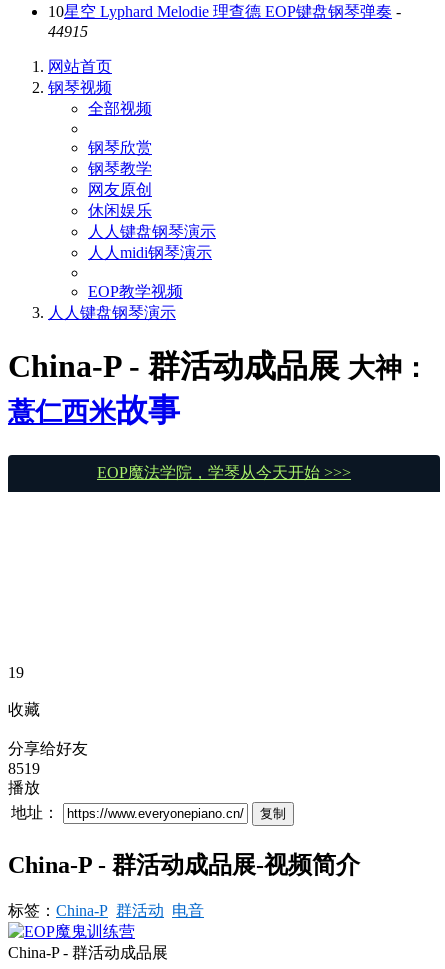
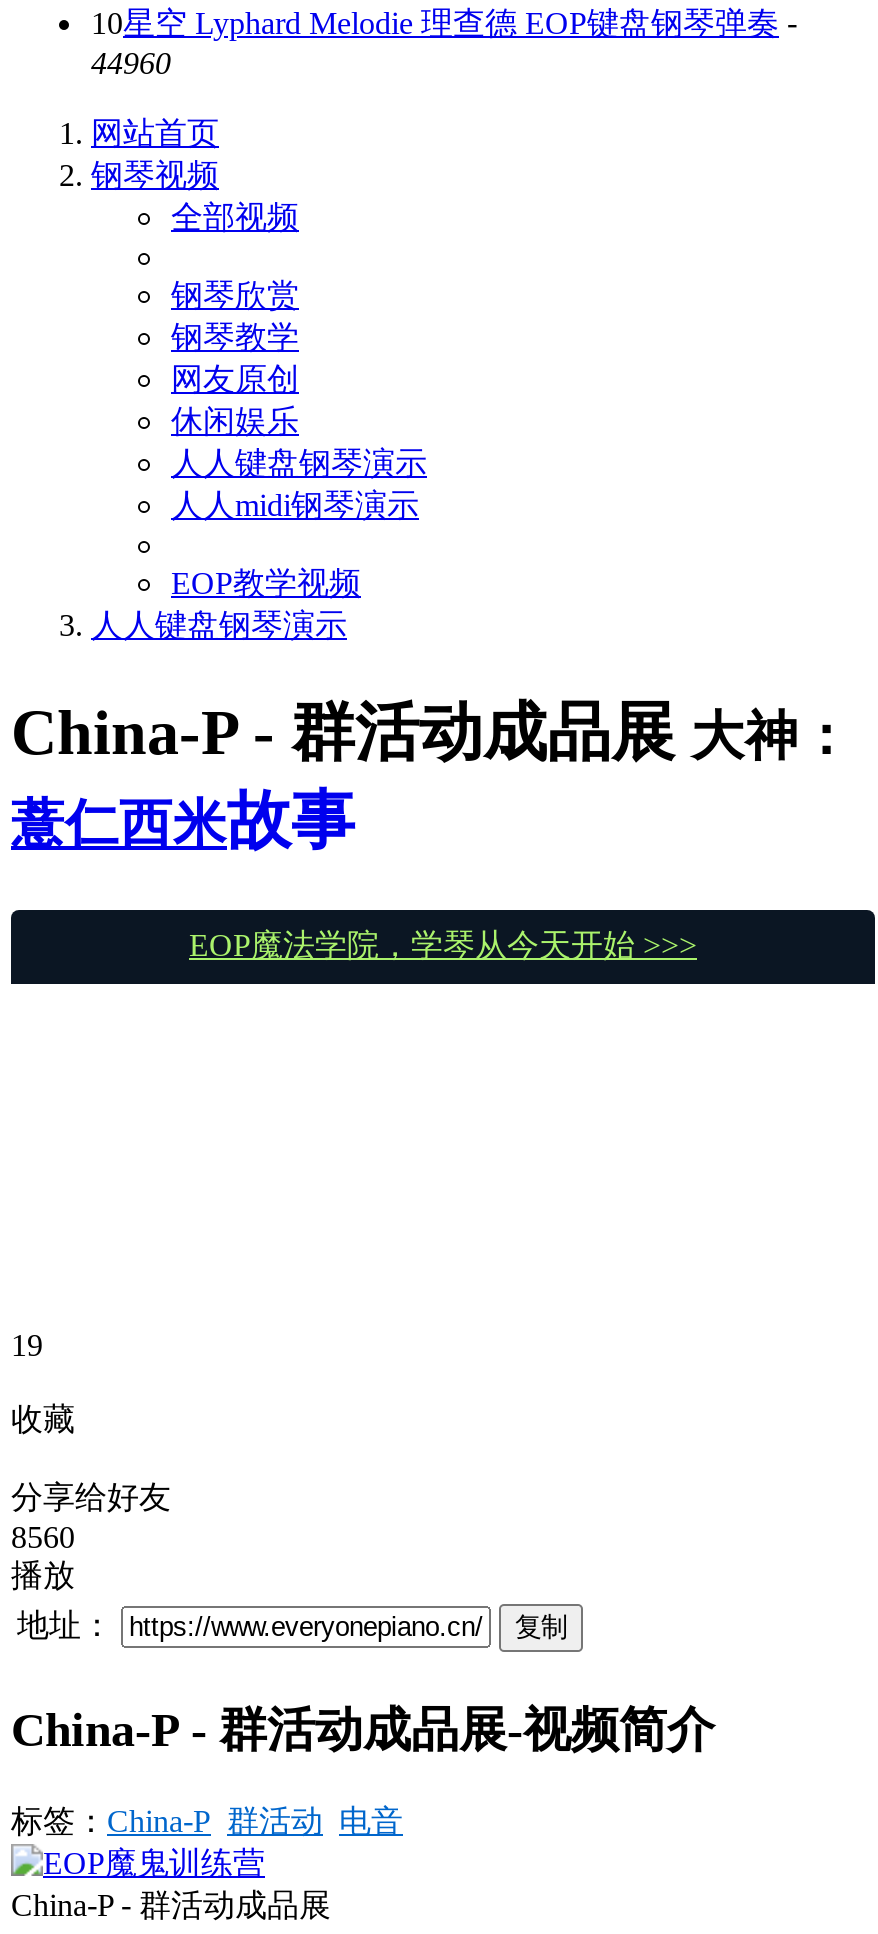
- 44915
+ 44960

- 8519
+ 8560
